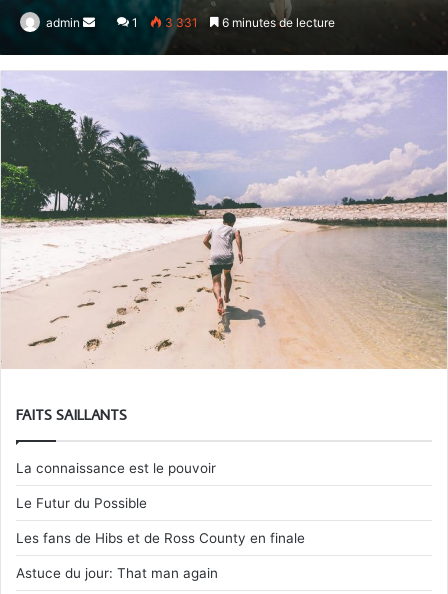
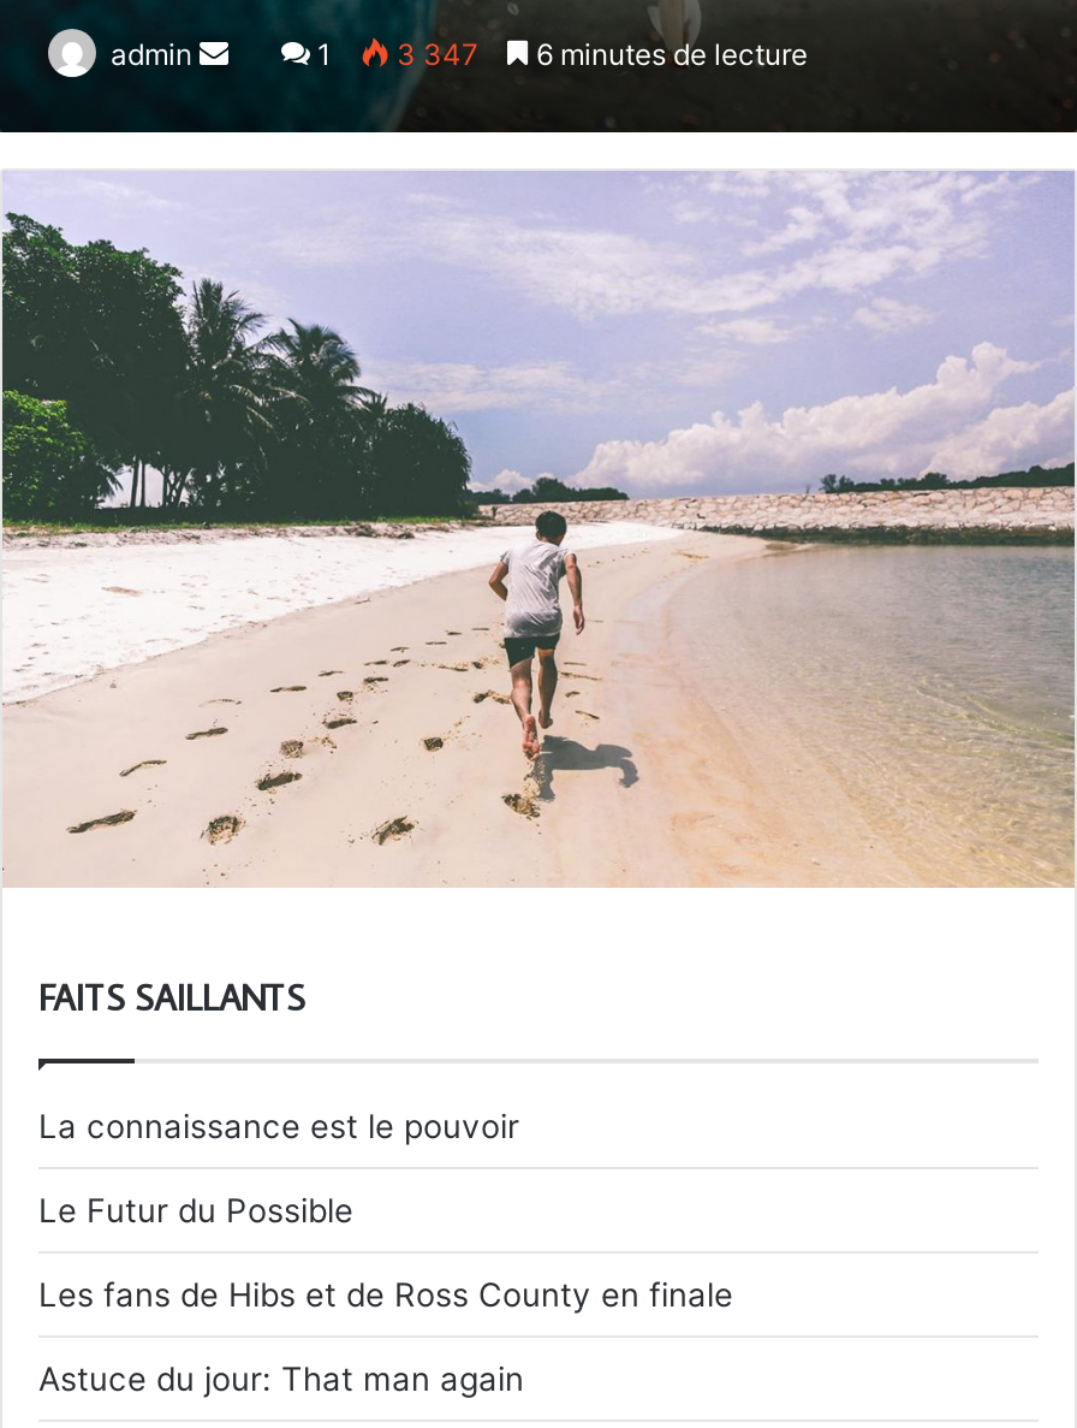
- 3 331
+ 3 347
